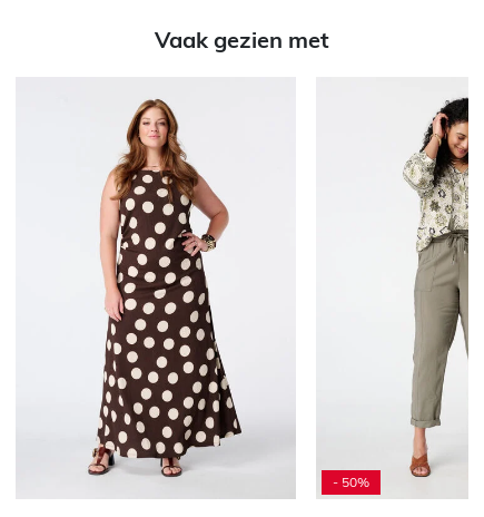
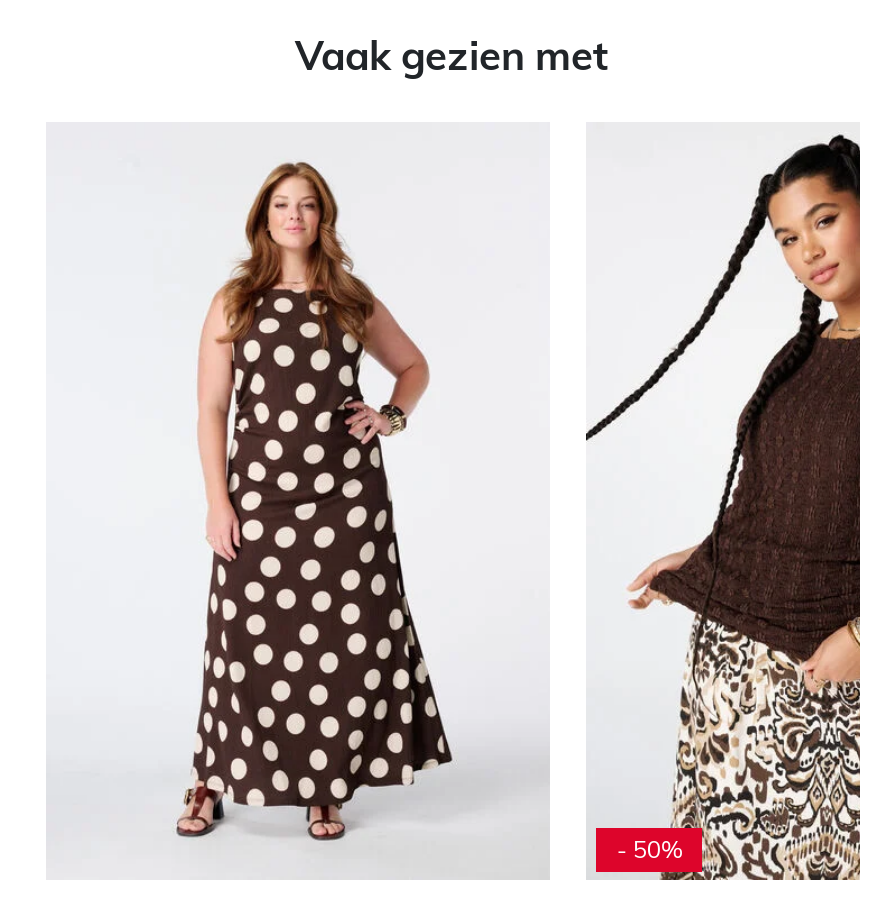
- [image]
+ [image]
